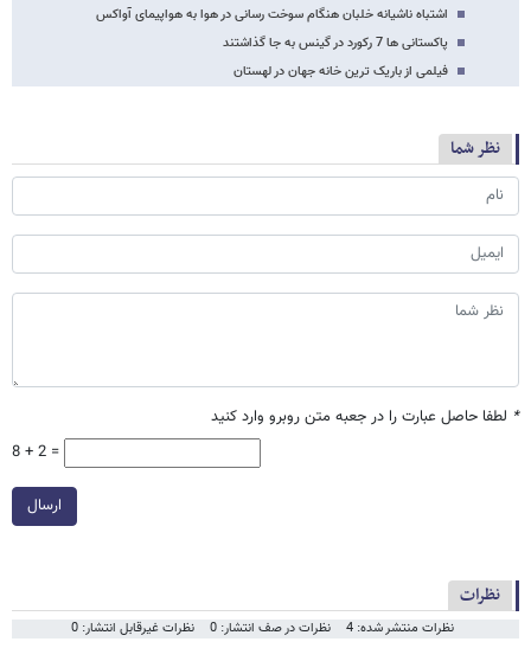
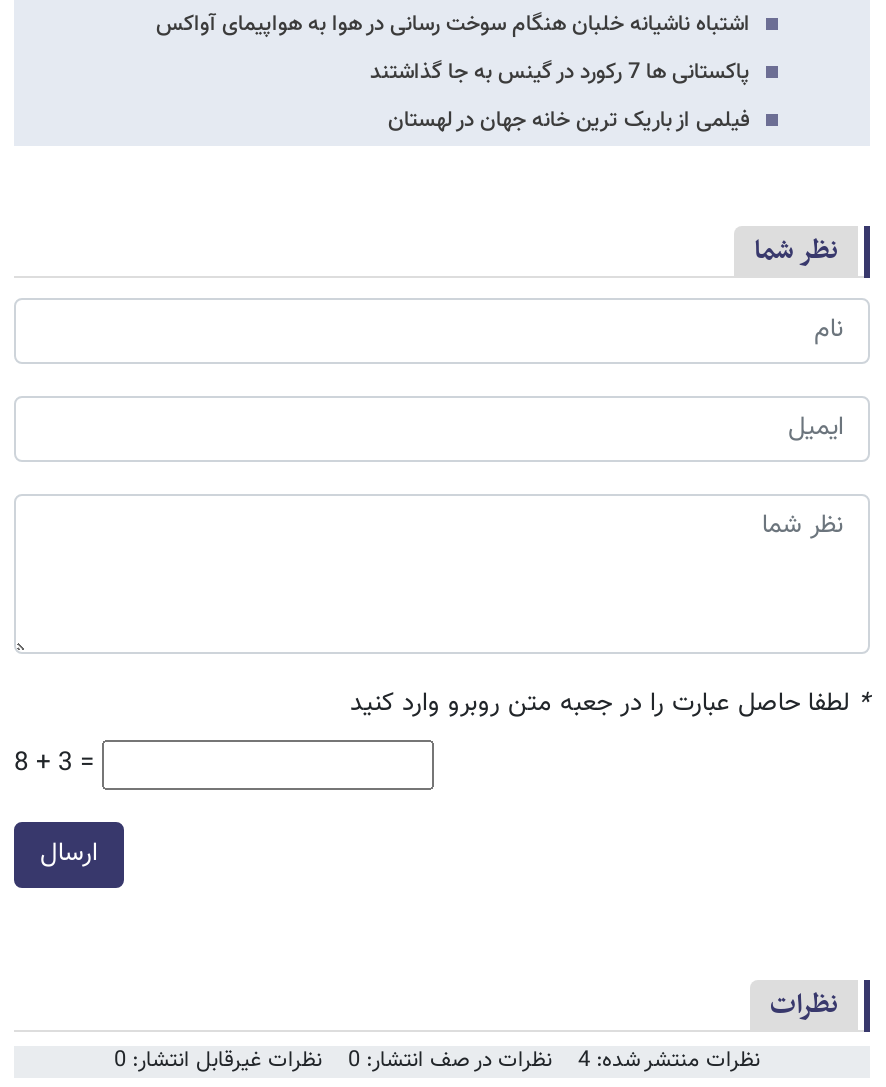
- 8 + 2 =
+ 8 + 3 =
